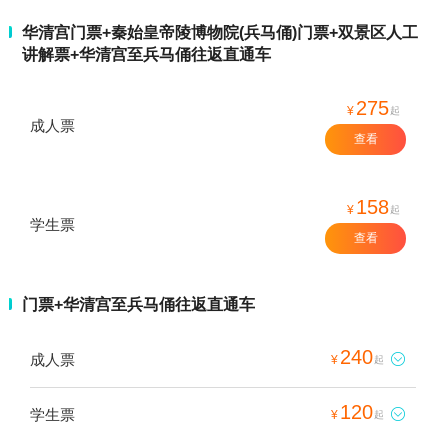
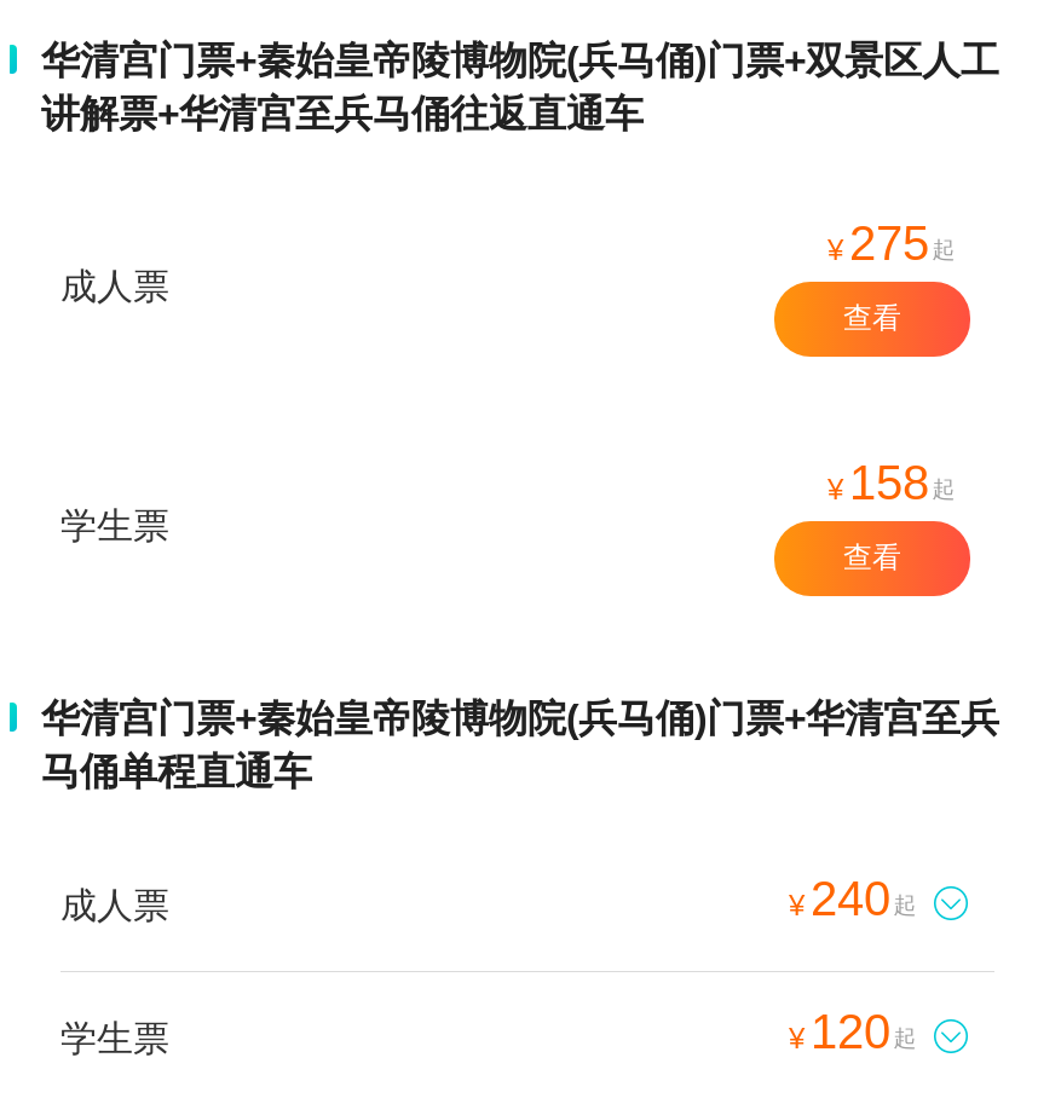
- 门票+华清宫至兵马俑往返直通车
+ 华清宫门票+秦始皇帝陵博物院(兵马俑)门票+华清宫至兵
+ 马俑单程直通车
